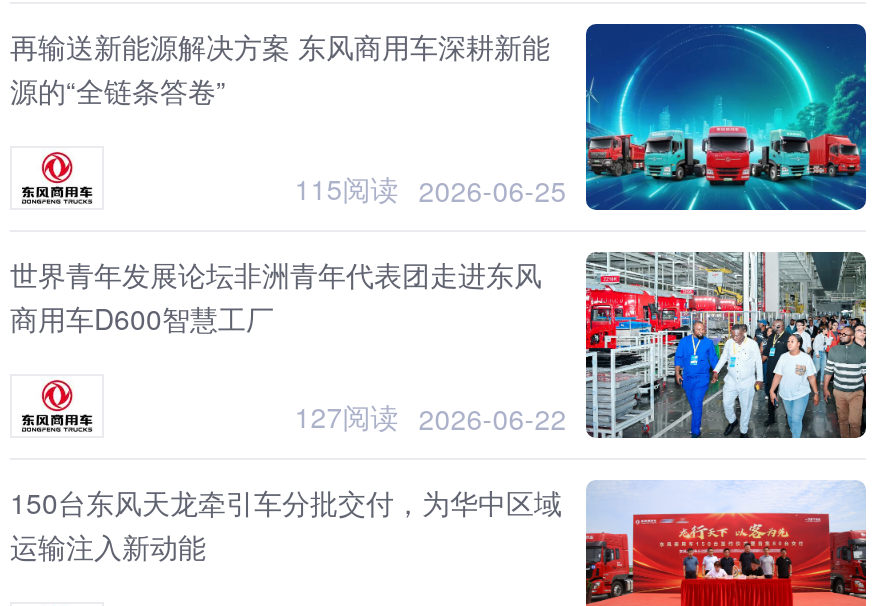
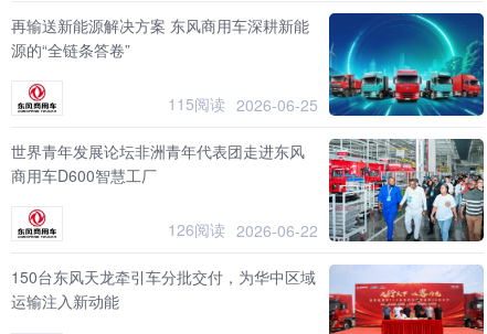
- 127阅读 2026-06-22
+ 126阅读 2026-06-22
